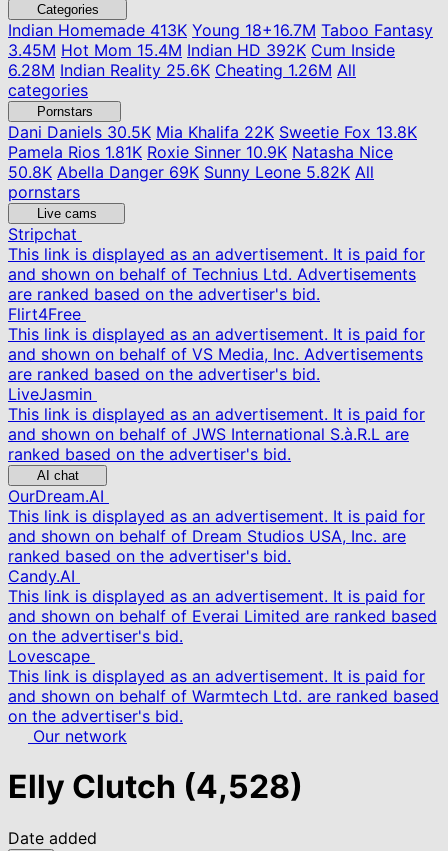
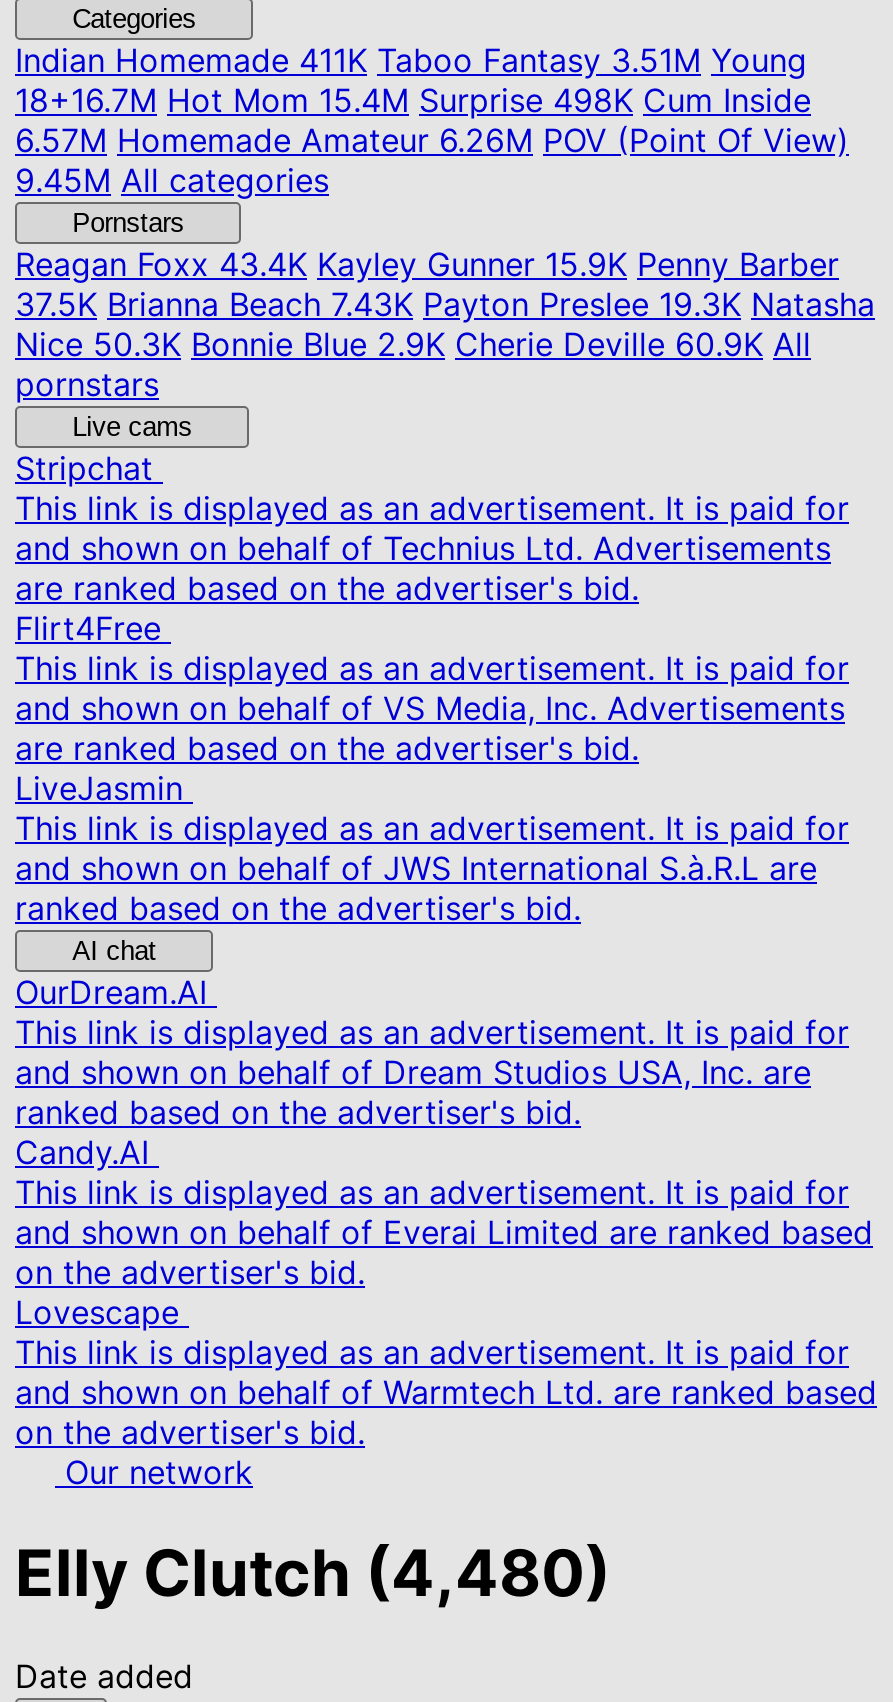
- Indian Homemade 413K Young 18+16.7M Taboo Fantasy
- 3.45M Hot Mom 15.4M Indian HD 392K Cum Inside
- 6.28M Indian Reality 25.6K Cheating 1.26M All
- categories
+ Indian Homemade 411K Taboo Fantasy 3.51M Young
+ 18+16.7M Hot Mom 15.4M Surprise 498K Cum Inside
+ 6.57M Homemade Amateur 6.26M POV (Point Of View)
+ 9.45M All categories

- Dani Daniels30.5K Mia Khalifa 22K Sweetie Fox 13.8K
- Pamela Rios 1.81K Roxie Sinner 10.9K Natasha Nice
- 50.8K Abella Danger 69K Sunny Leone 5.82K All
+ Reagan Foxx43.4K Kayley Gunner 15.9K Penny Barber
+ 37.5K Brianna Beach 7.43K Payton Preslee 19.3K Natasha
+ Nice 50.3K Bonnie Blue 2.9K Cherie Deville 60.9K All

- Elly Clutch (4,528)
+ Elly Clutch (4,480)
